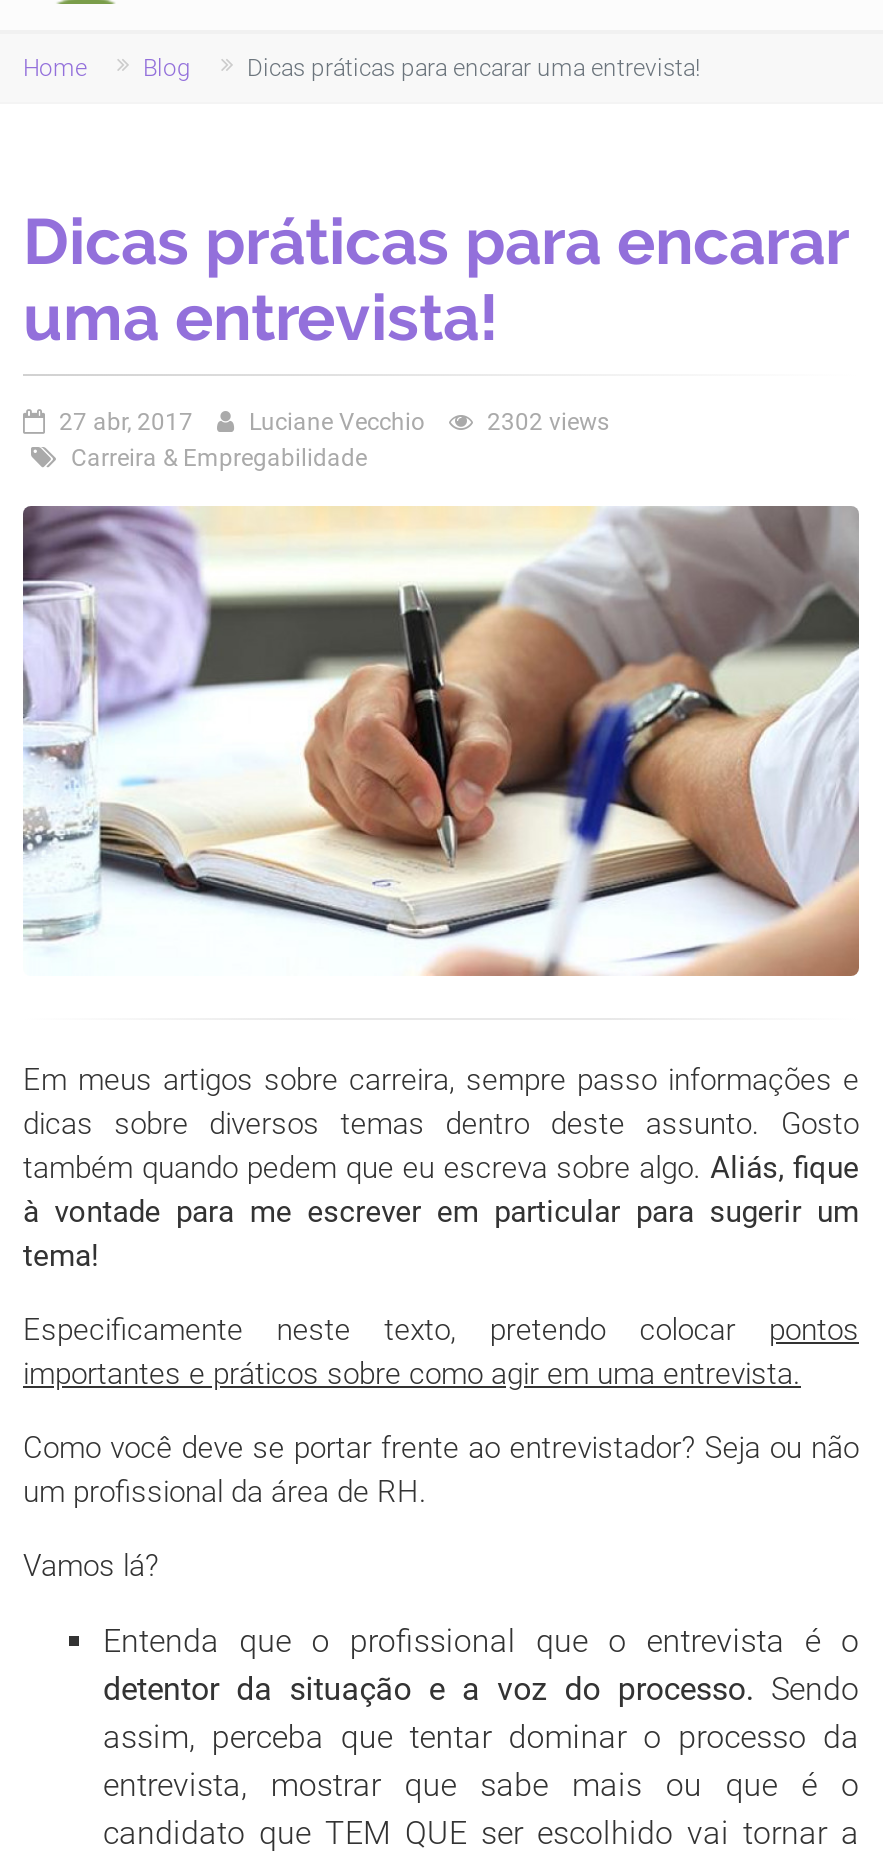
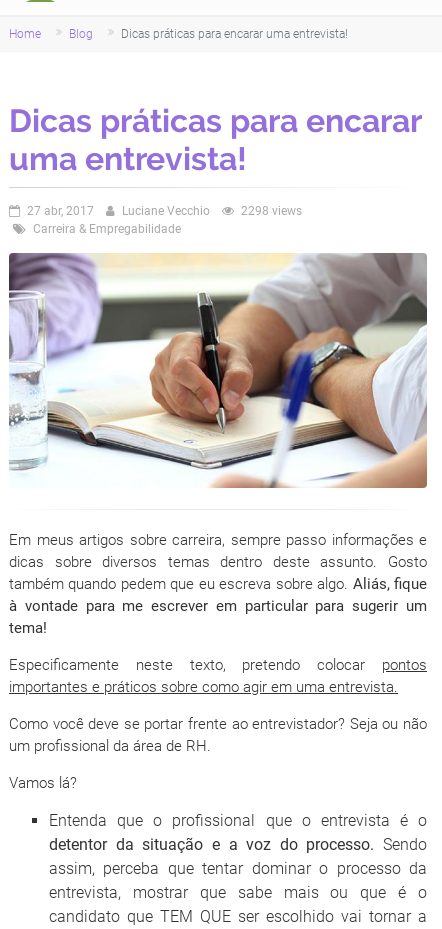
- 27 abr, 2017 Luciane Vecchio 2302 views
+ 27 abr, 2017 Luciane Vecchio 2298 views
